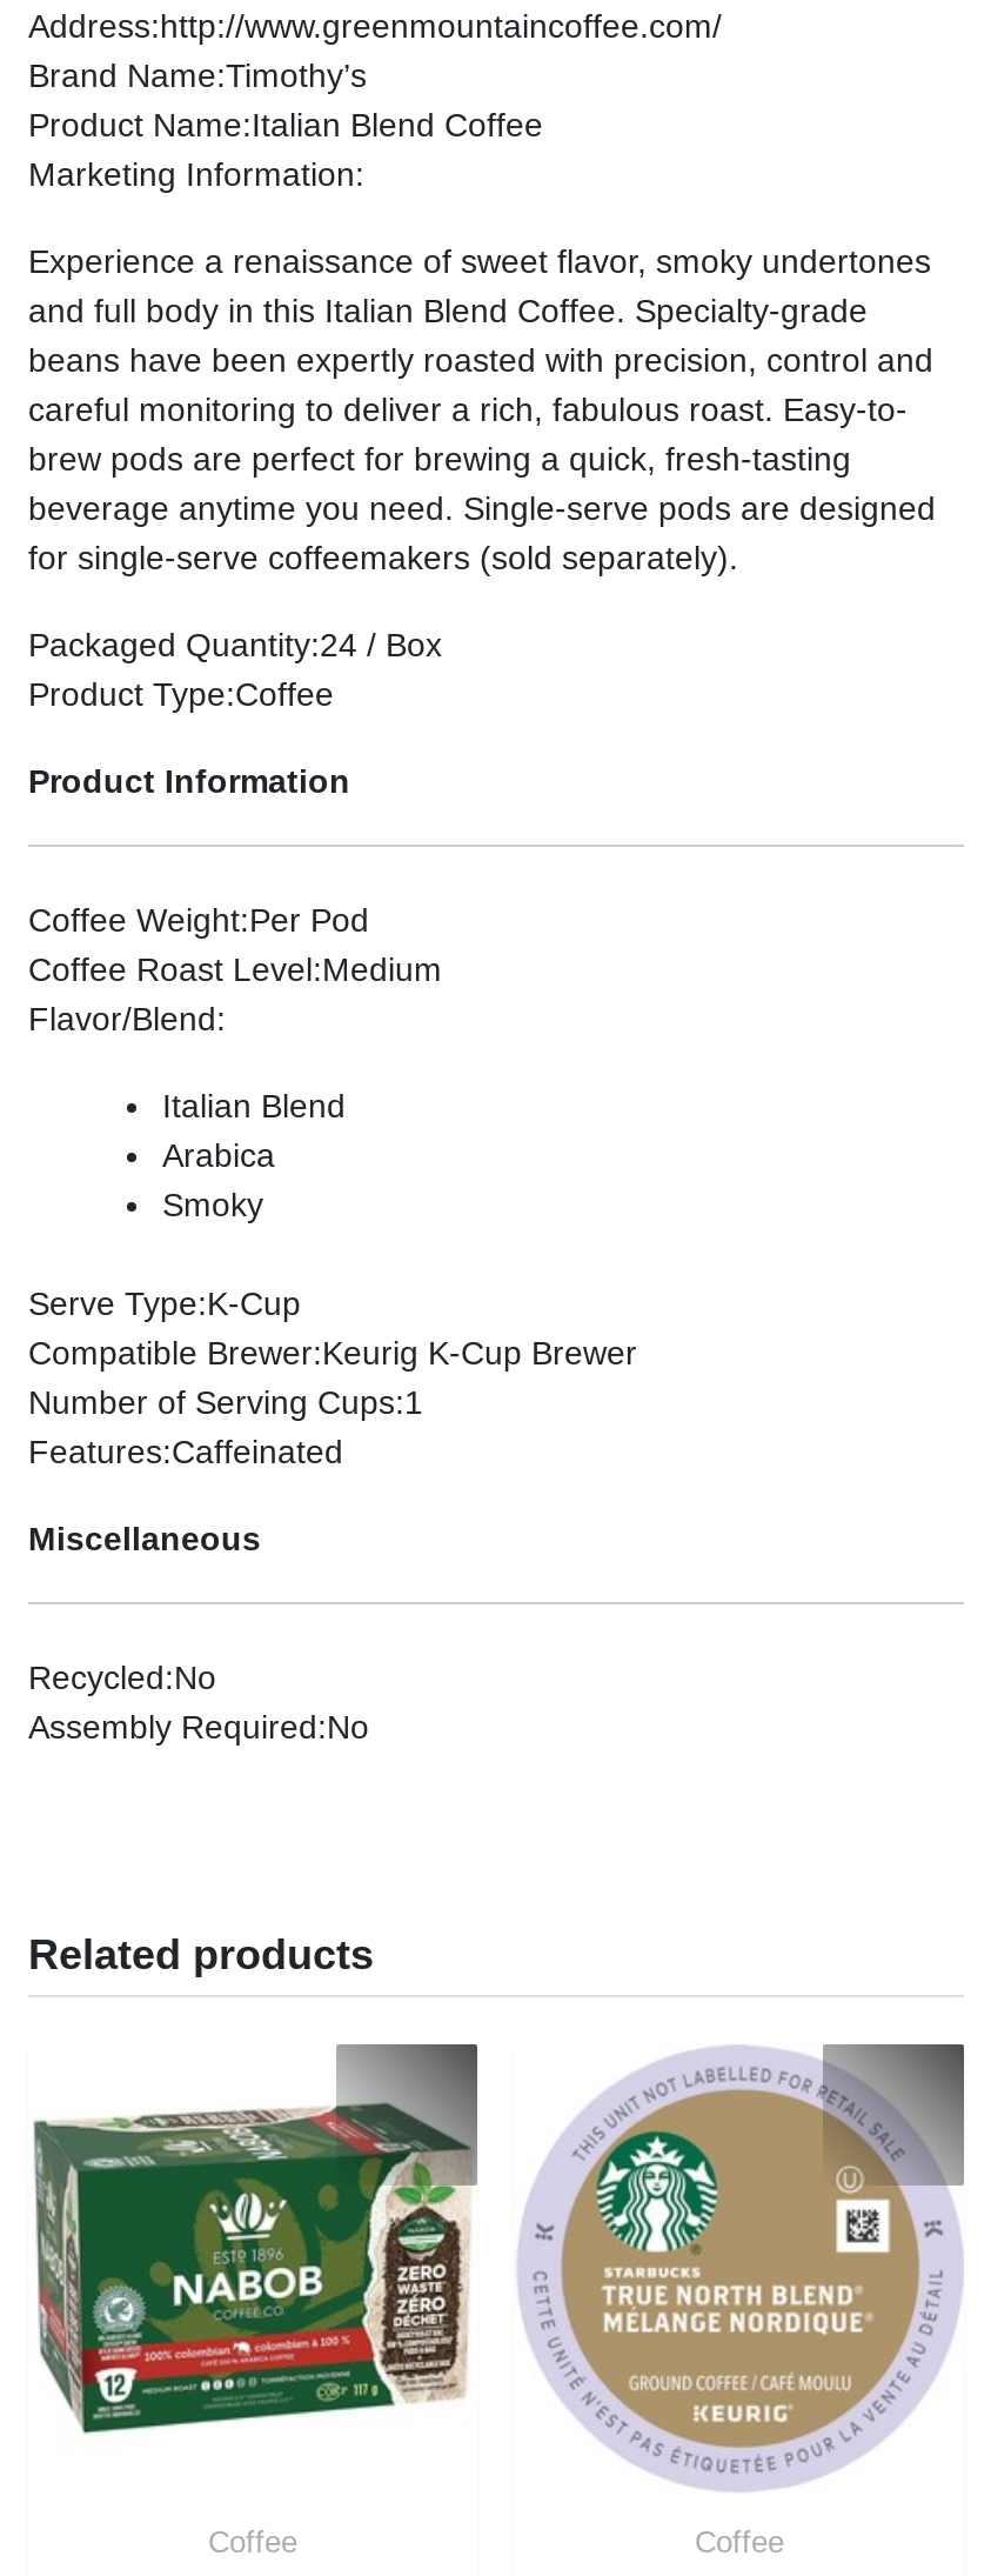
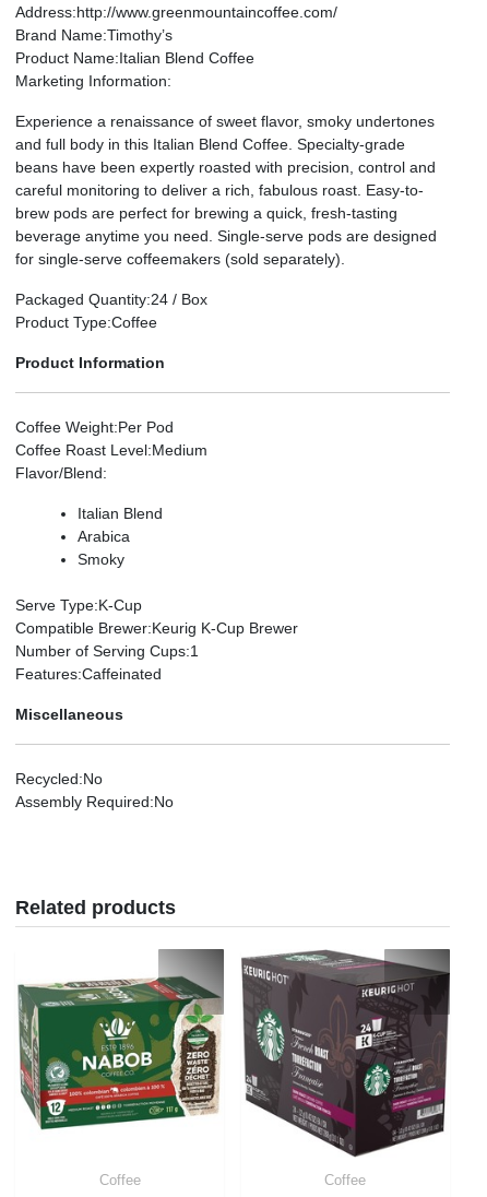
- [image]
+ [image]
